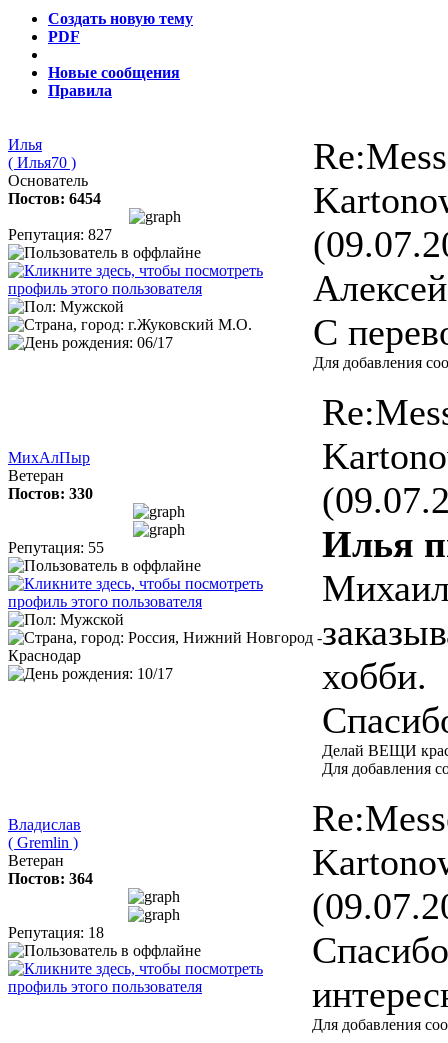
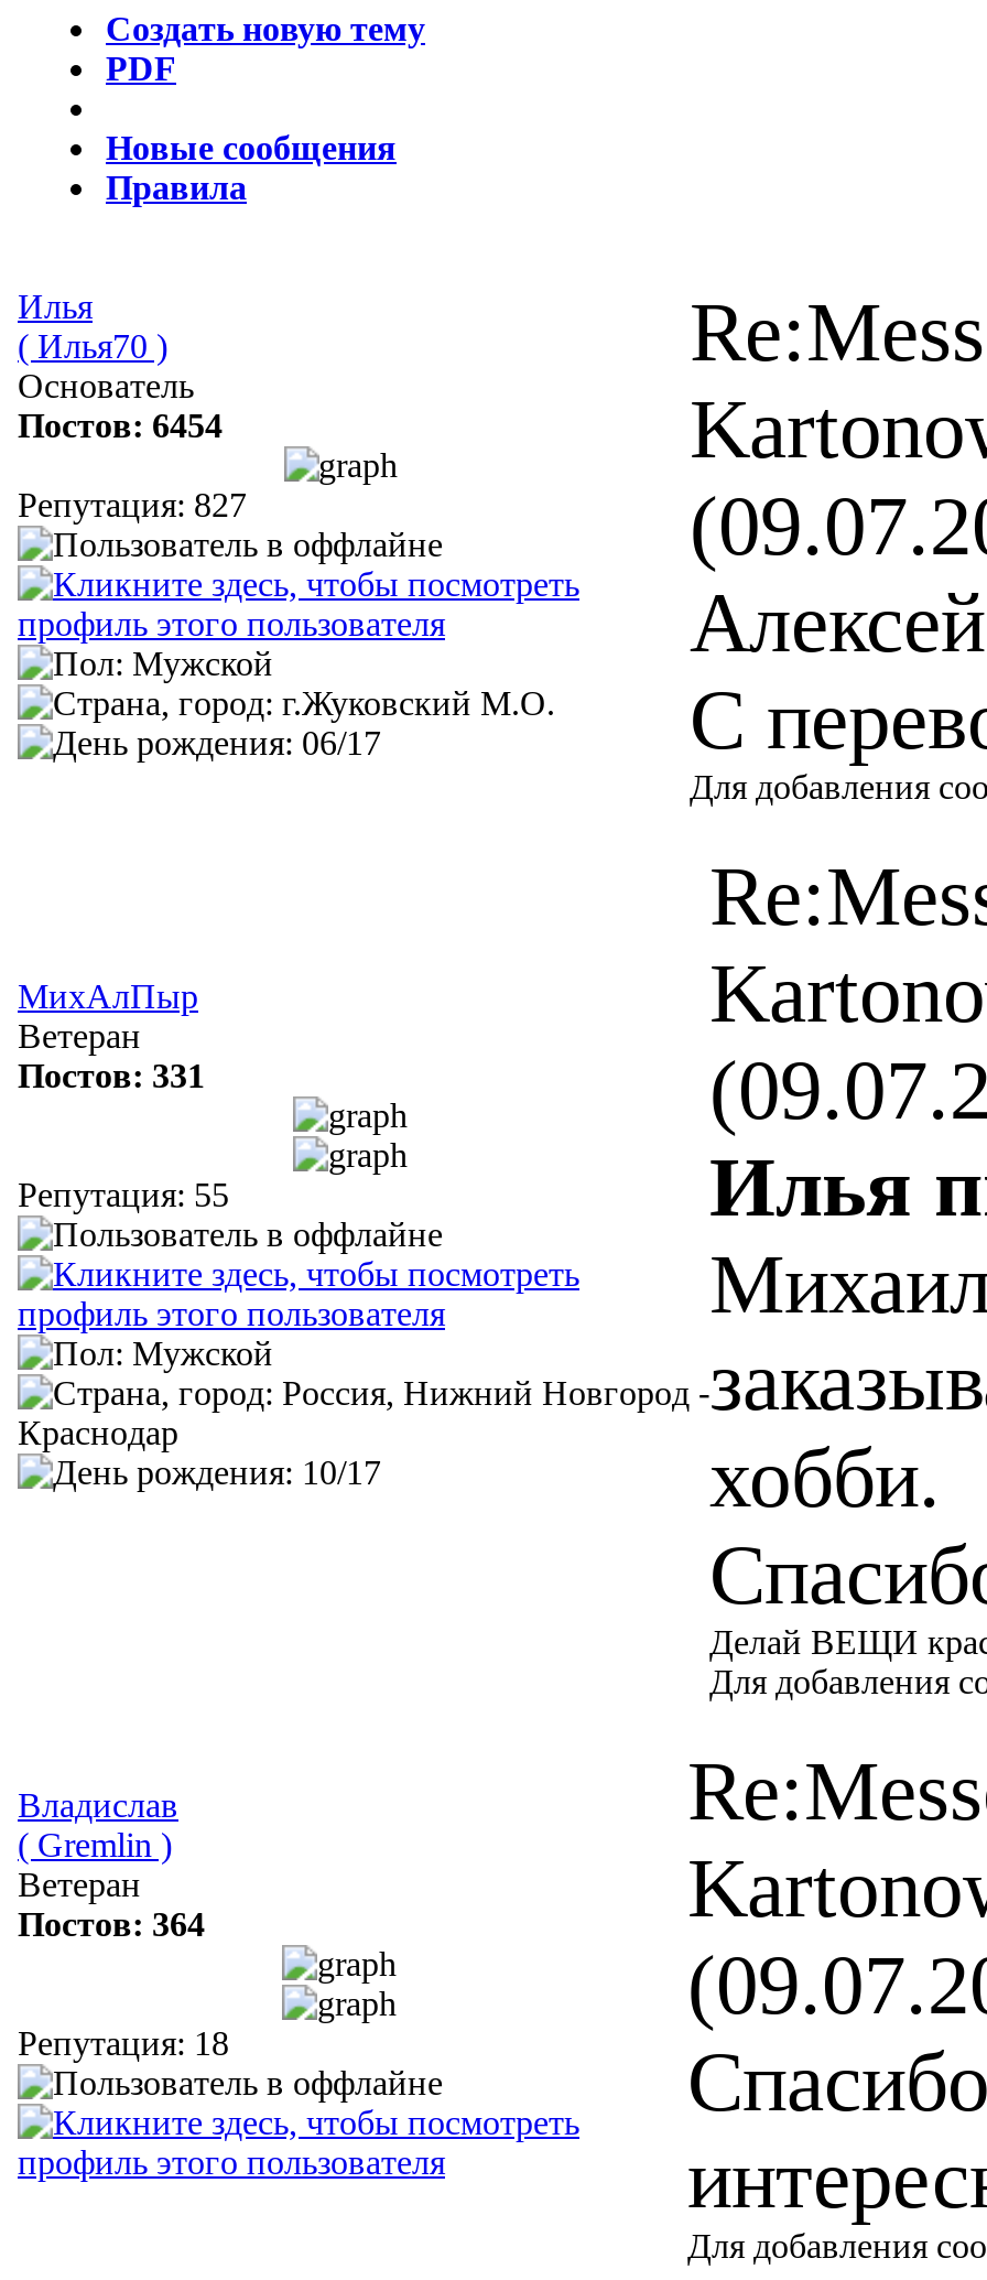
- Постов: 330
+ Постов: 331
